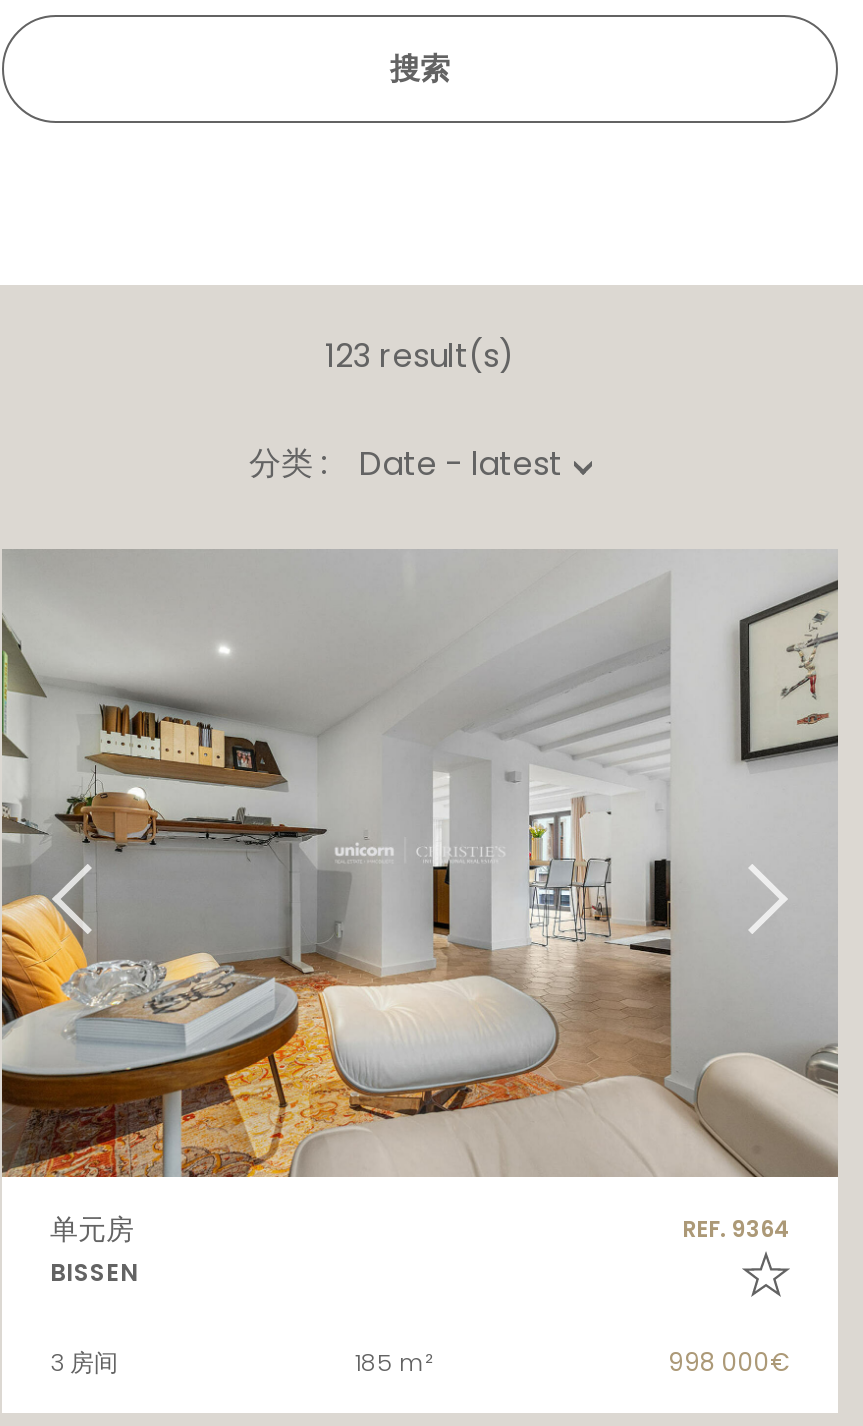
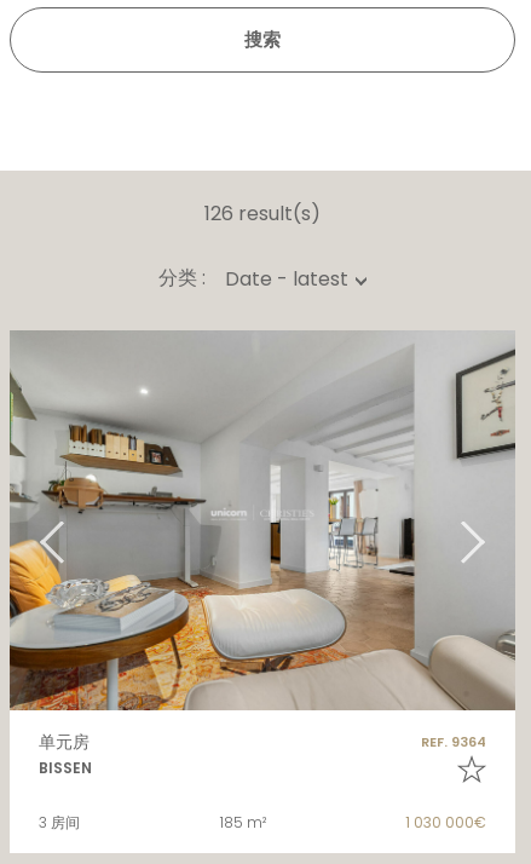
- 123 result(s)
+ 126 result(s)

- 998 000€
+ 1 030 000€
